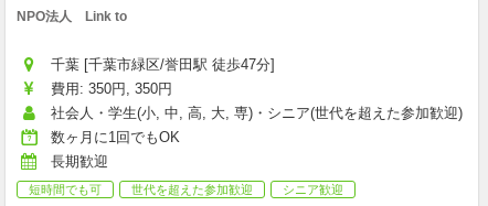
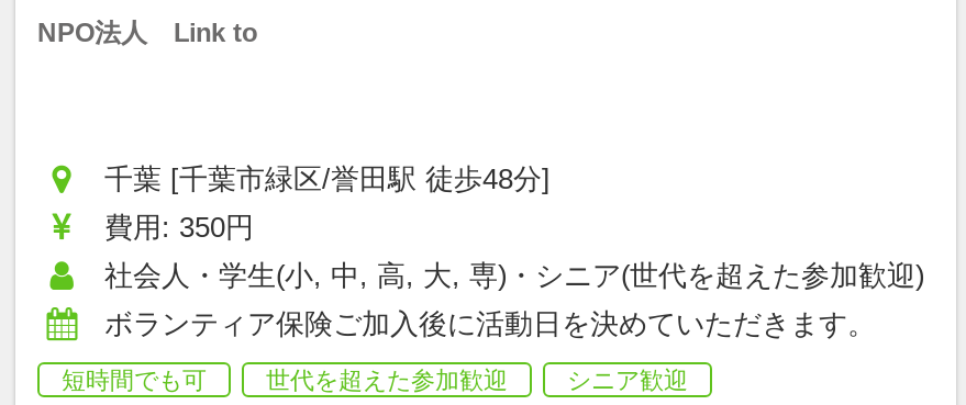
- 千葉 [千葉市緑区/誉田駅 徒歩47分]
+ 千葉 [千葉市緑区/誉田駅 徒歩48分]

- 費用: 350円, 350円
+ 費用: 350円

moved down: 社会人・学生(小, 中, 高, 大, 専)・シニア(世代を超えた参加歓迎)

- 数ヶ月に1回でもOK
- 長期歓迎
+ ボランティア保険ご加入後に活動日を決めていただきます。
